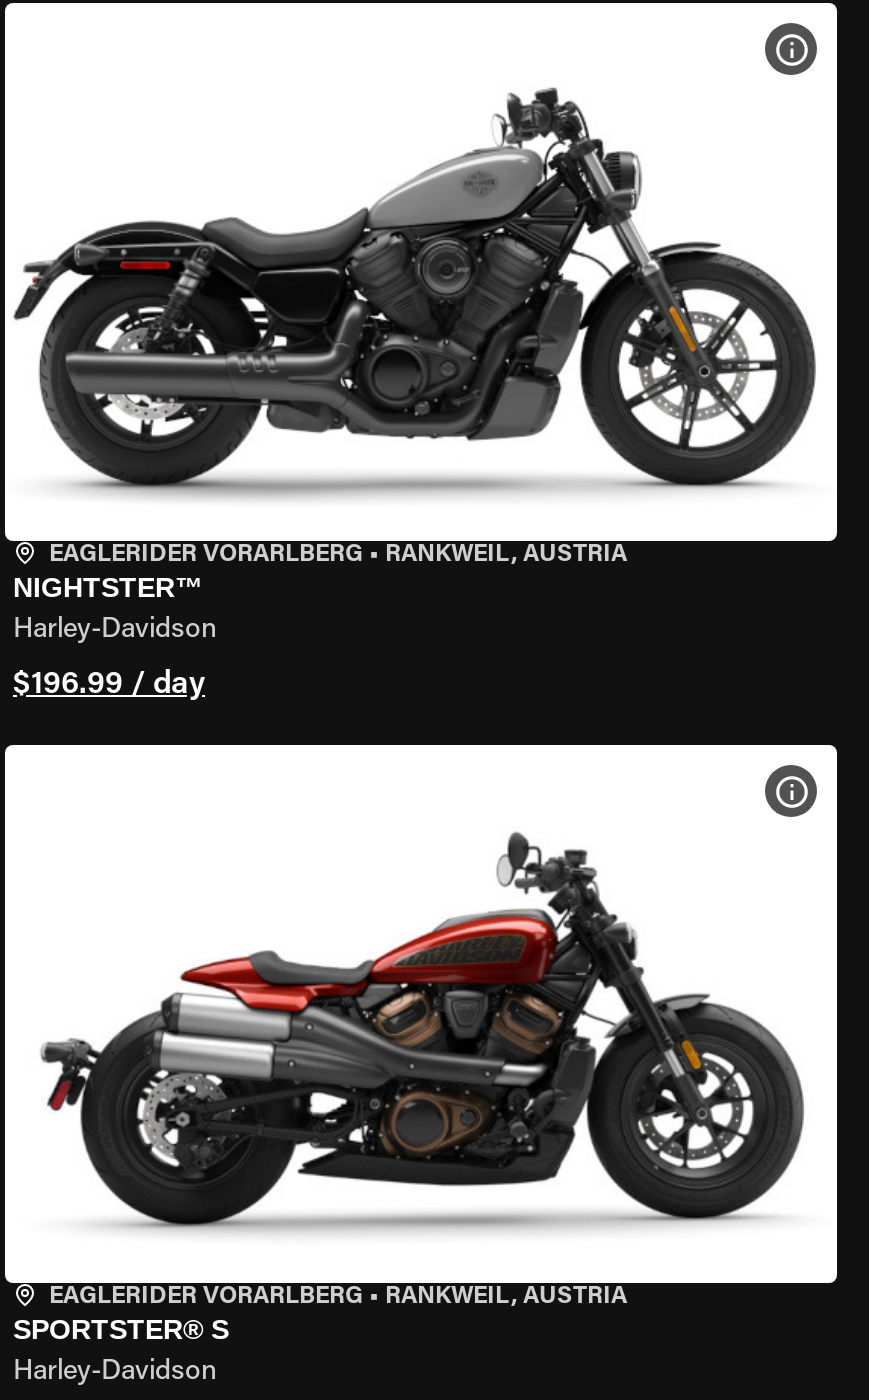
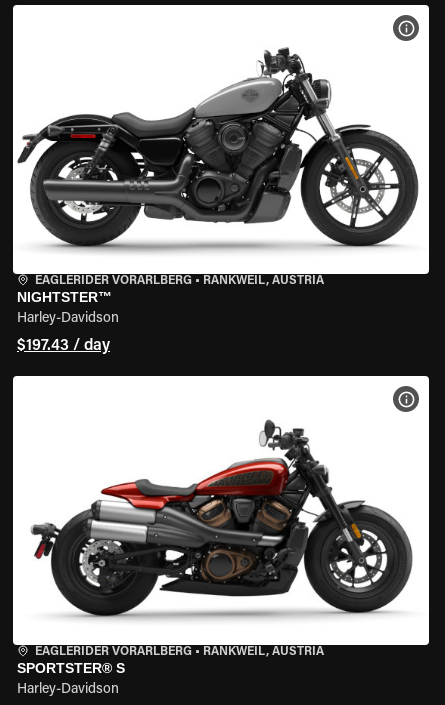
- $196.99 / day
+ $197.43 / day
